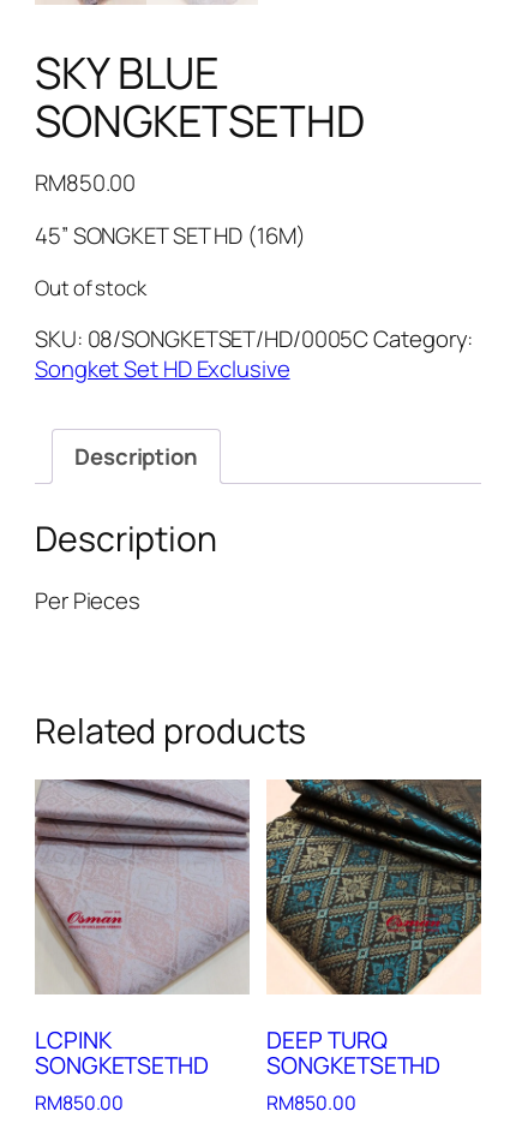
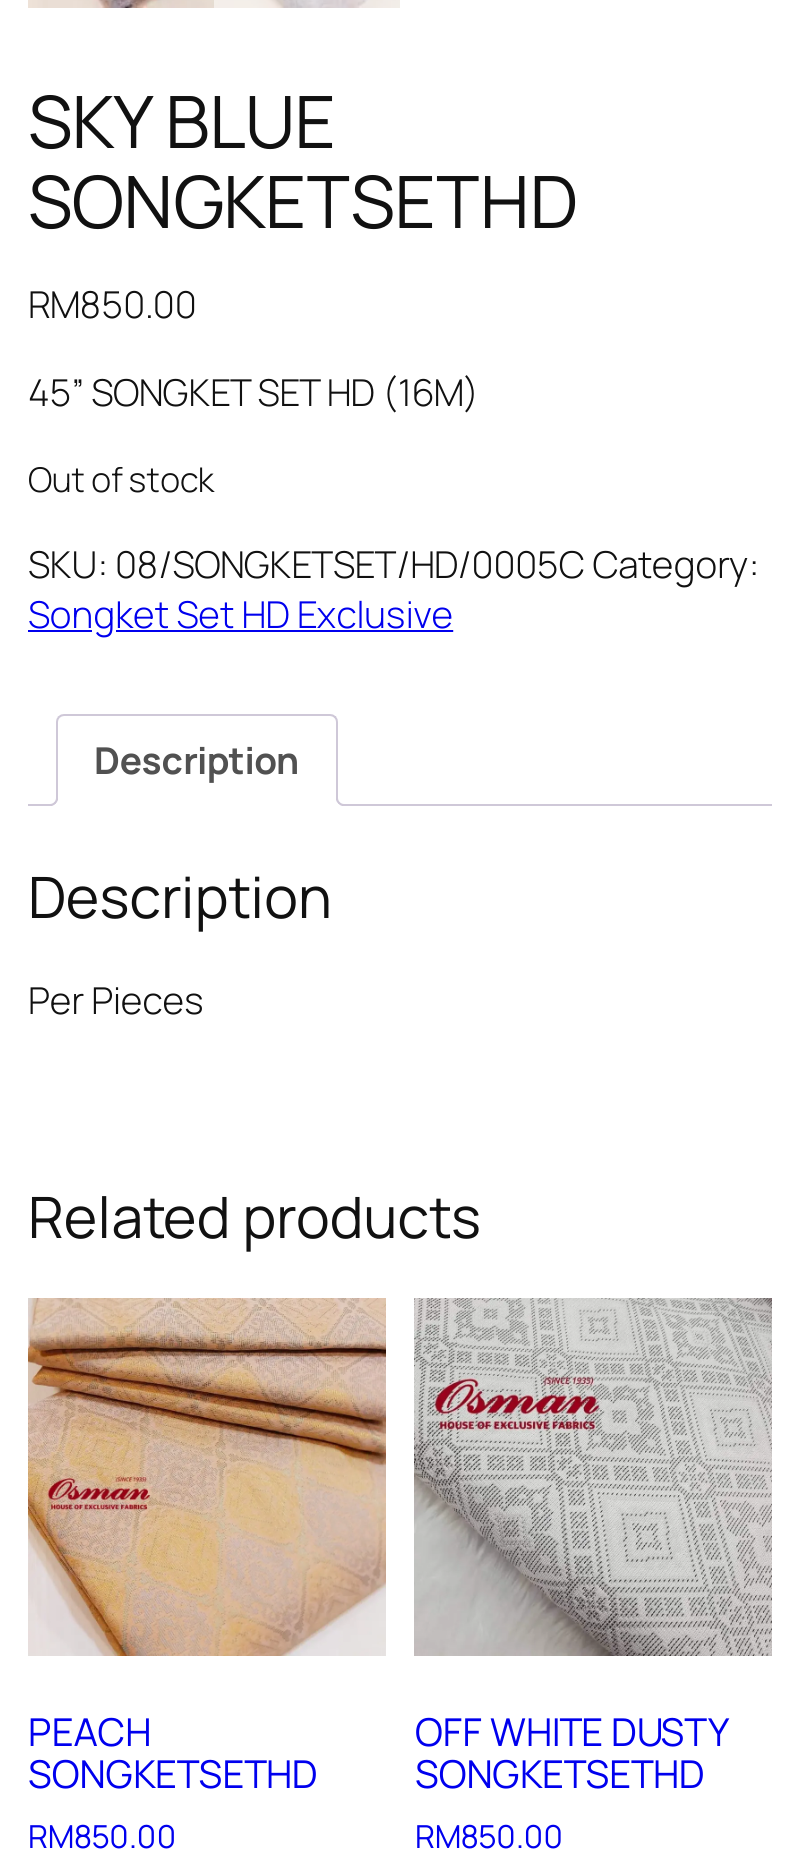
- [image]
- LCPINK
+ [image]
+ PEACH

- [image]
- DEEP TURQ
+ [image]
+ OFF WHITE DUSTY
